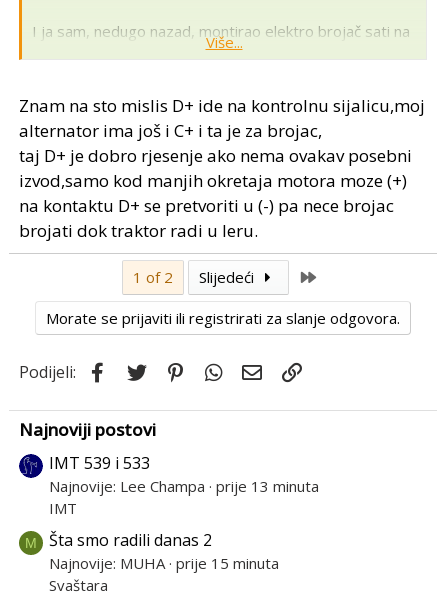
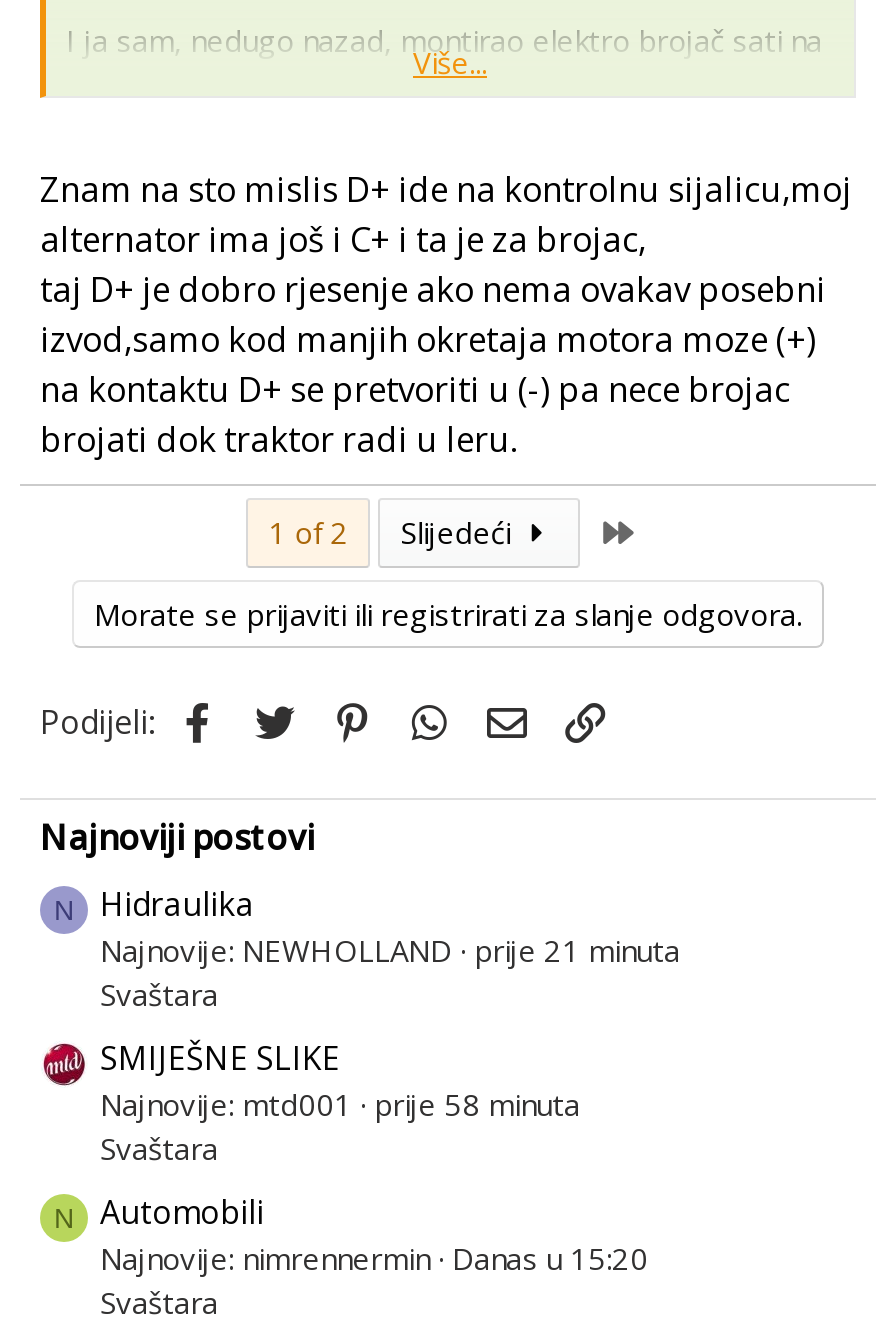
- IMT 539 i 533
- Najnovije: Lee Champa prije 13 minuta
- IMT
- M
- Šta smo radili danas 2
- Najnovije: MUHA prije 15 minuta
+ N
+ Hidraulika
+ Najnovije: NEWHOLLAND prije 21 minuta
+ Svaštara
+ SMIJEŠNE SLIKE
+ Najnovije: mtd001 prije 58 minuta
+ Svaštara
+ N
+ Automobili
+ Najnovije: nimrennermin Danas u 15:20
